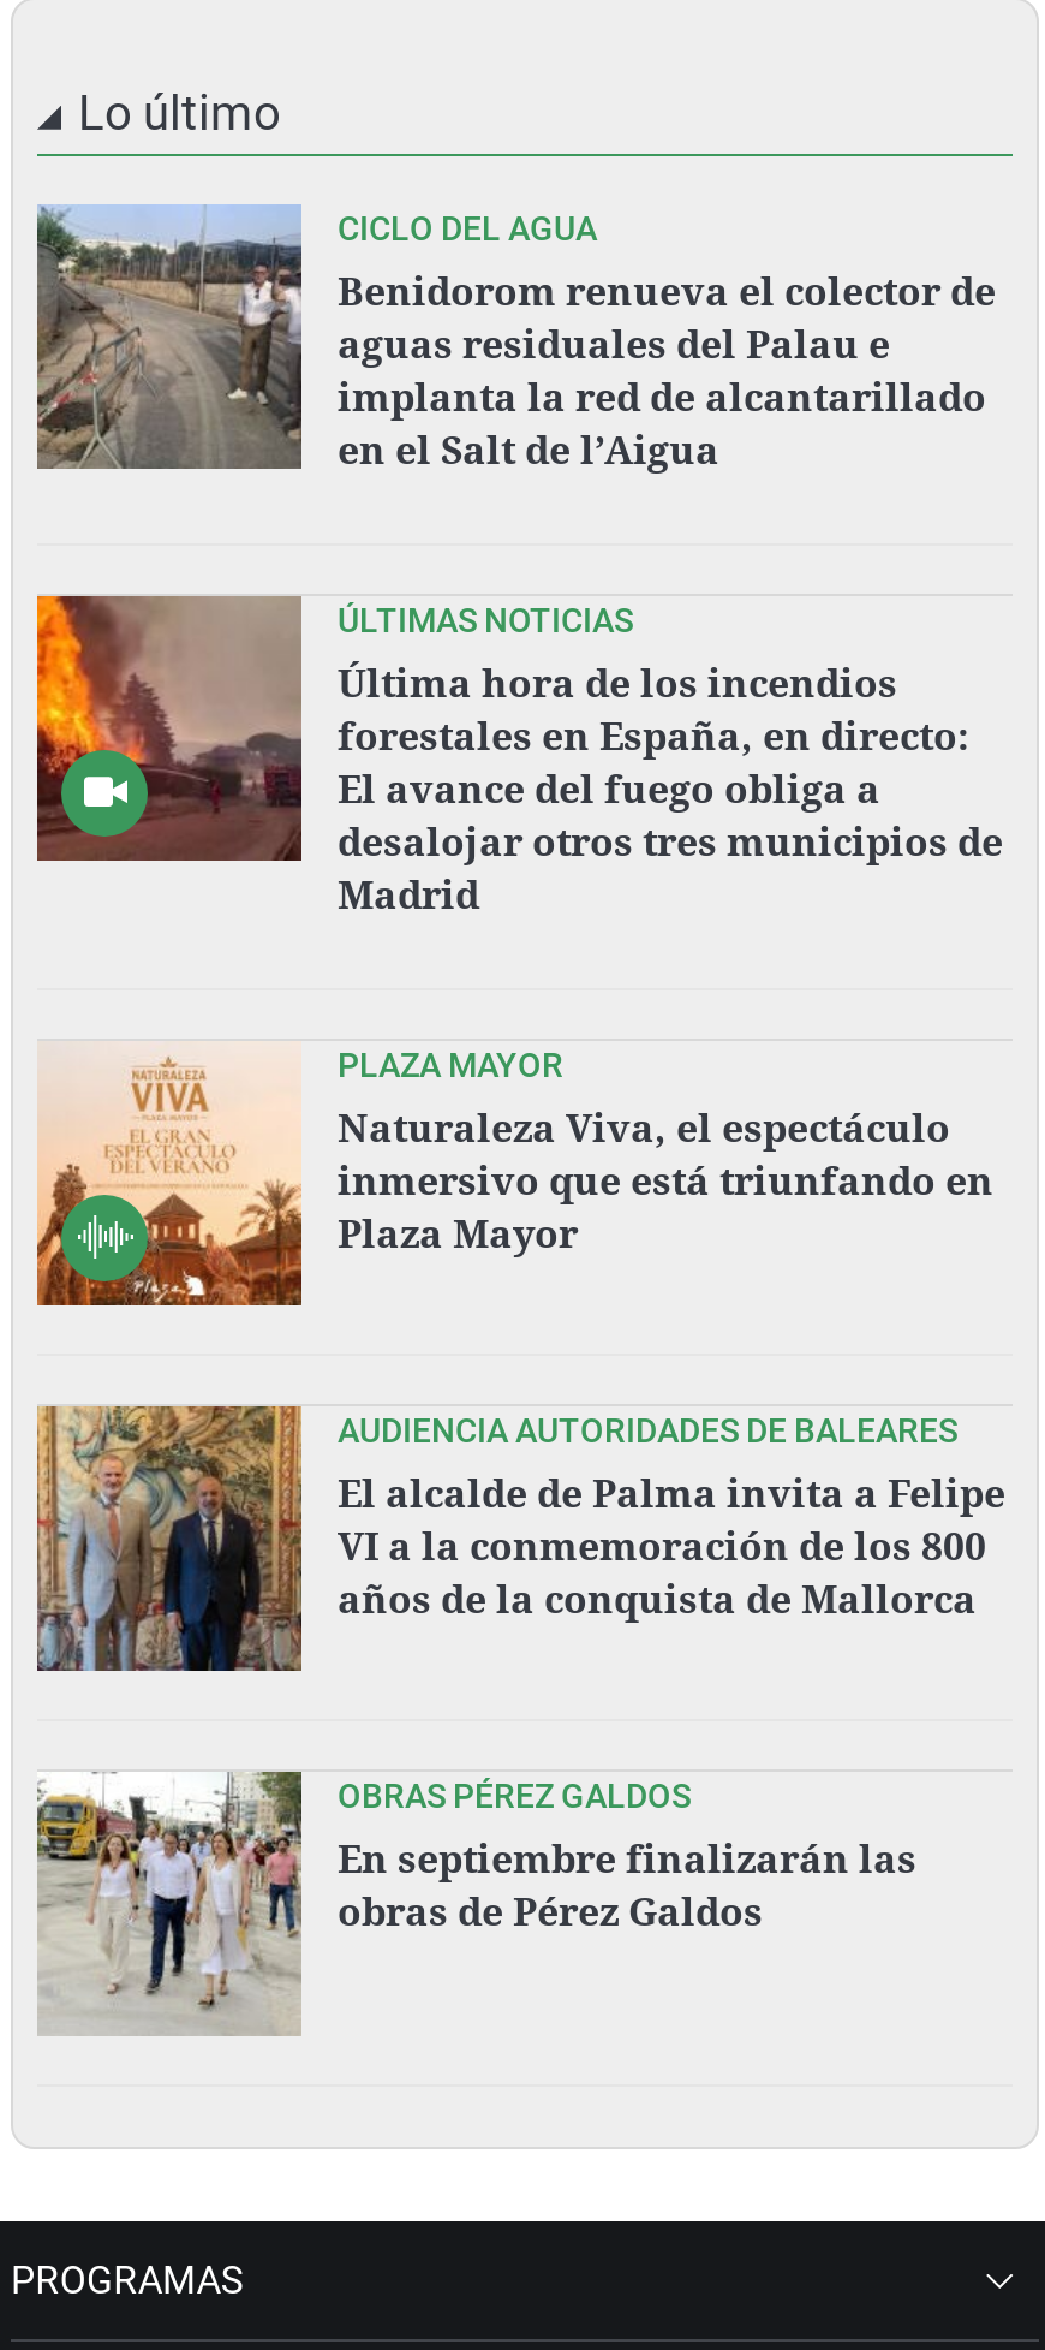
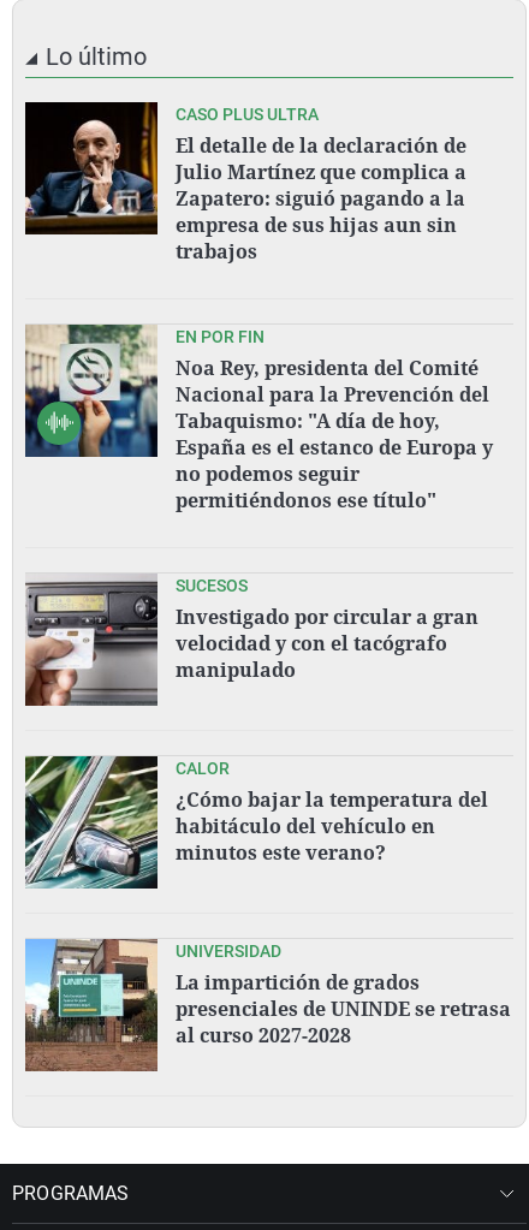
- [image]
- CICLO DEL AGUA
- Benidorom renueva el colector de
- aguas residuales del Palau e
- implanta la red de alcantarillado
- en el Salt de l’Aigua
+ [image]
+ CASO PLUS ULTRA
+ El detalle de la declaración de
+ Julio Martínez que complica a
+ Zapatero: siguió pagando a la
+ empresa de sus hijas aun sin
+ trabajos

- [image]
- ÚLTIMAS NOTICIAS
- Última hora de los incendios
- forestales en España, en directo:
- El avance del fuego obliga a
- desalojar otros tres municipios de
- Madrid
+ [image]
+ EN POR FIN
+ Noa Rey, presidenta del Comité
+ Nacional para la Prevención del
+ Tabaquismo: "A día de hoy,
+ España es el estanco de Europa y
+ no podemos seguir
+ permitiéndonos ese título"

- [image]
- PLAZA MAYOR
- Naturaleza Viva, el espectáculo
- inmersivo que está triunfando en
- Plaza Mayor
+ [image]
+ SUCESOS
+ Investigado por circular a gran
+ velocidad y con el tacógrafo
+ manipulado

- [image]
- AUDIENCIA AUTORIDADES DE BALEARES
- El alcalde de Palma invita a Felipe
- VI a la conmemoración de los 800
- años de la conquista de Mallorca
+ [image]
+ CALOR
+ ¿Cómo bajar la temperatura del
+ habitáculo del vehículo en
+ minutos este verano?

- [image]
- OBRAS PÉREZ GALDOS
- En septiembre finalizarán las
- obras de Pérez Galdos
+ [image]
+ UNIVERSIDAD
+ La impartición de grados
+ presenciales de UNINDE se retrasa
+ al curso 2027-2028
